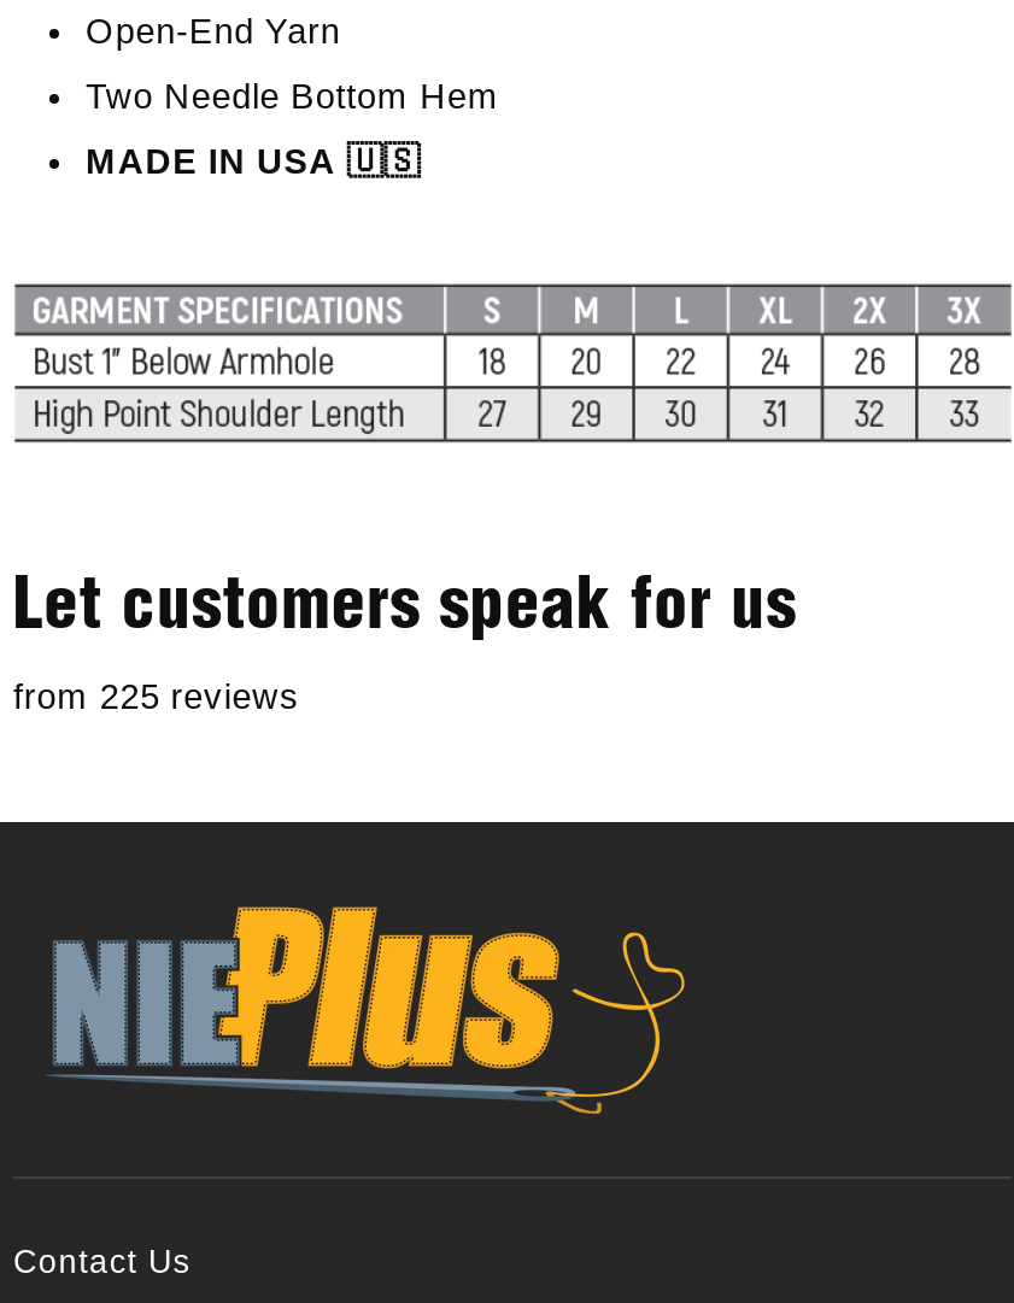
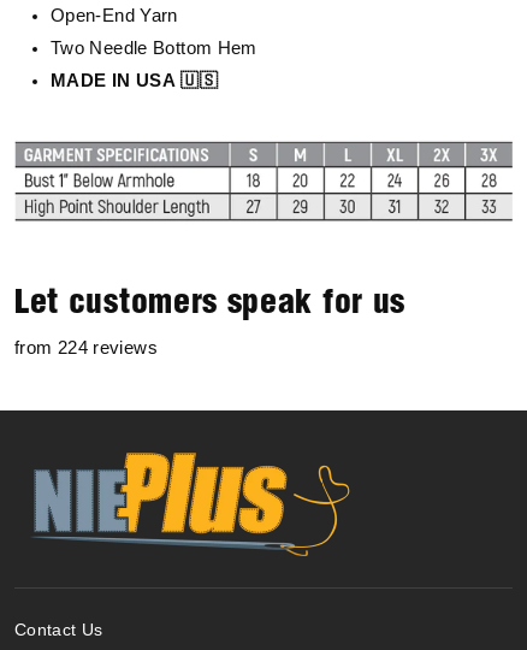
- from 225 reviews
+ from 224 reviews
